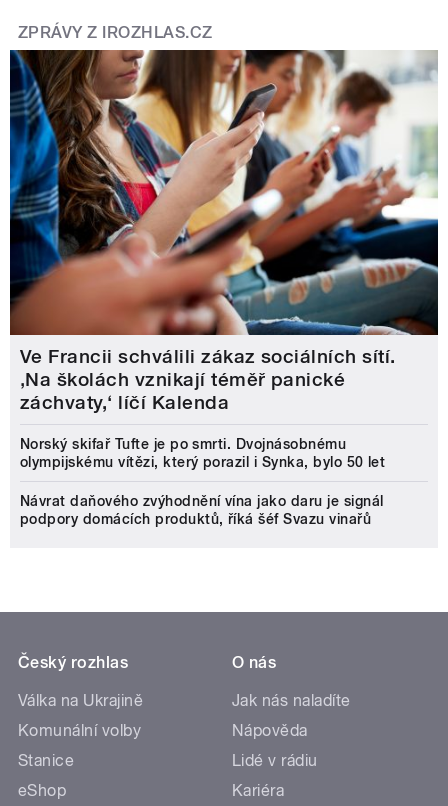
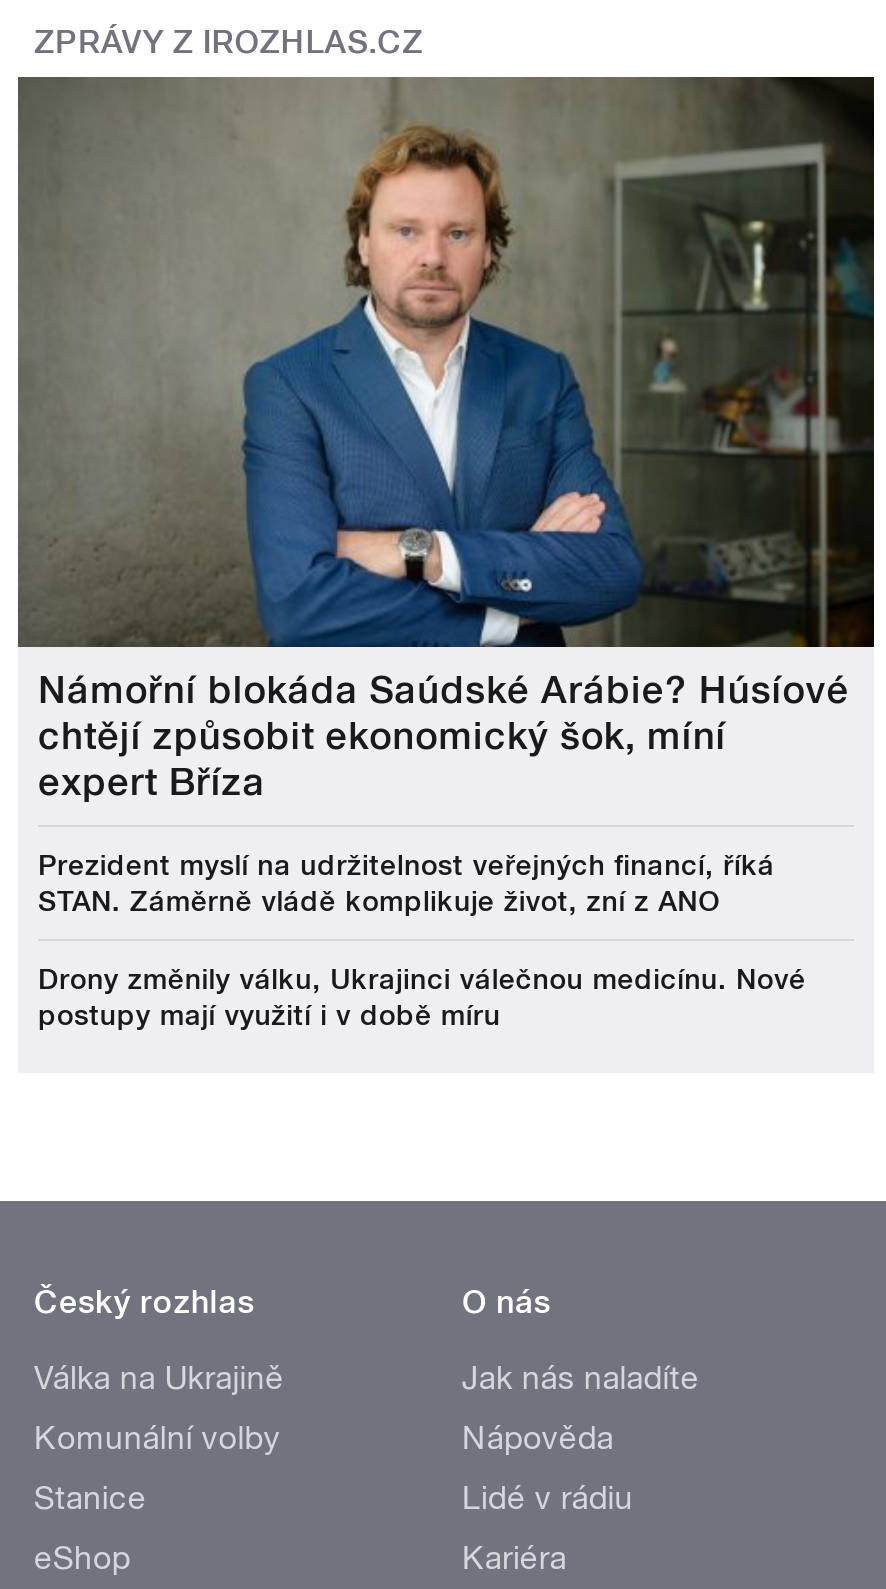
- [image]
- Ve Francii schválili zákaz sociálních sítí.
- ‚Na školách vznikají téměř panické
- záchvaty,‘ líčí Kalenda
+ [image]
+ Námořní blokáda Saúdské Arábie? Húsíové
+ chtějí způsobit ekonomický šok, míní
+ expert Bříza

- Norský skifař Tufte je po smrti. Dvojnásobnému
- olympijskému vítězi, který porazil i Synka, bylo 50 let
+ Prezident myslí na udržitelnost veřejných financí, říká
+ STAN. Záměrně vládě komplikuje život, zní z ANO

- Návrat daňového zvýhodnění vína jako daru je signál
- podpory domácích produktů, říká šéf Svazu vinařů
+ Drony změnily válku, Ukrajinci válečnou medicínu. Nové
+ postupy mají využití i v době míru
